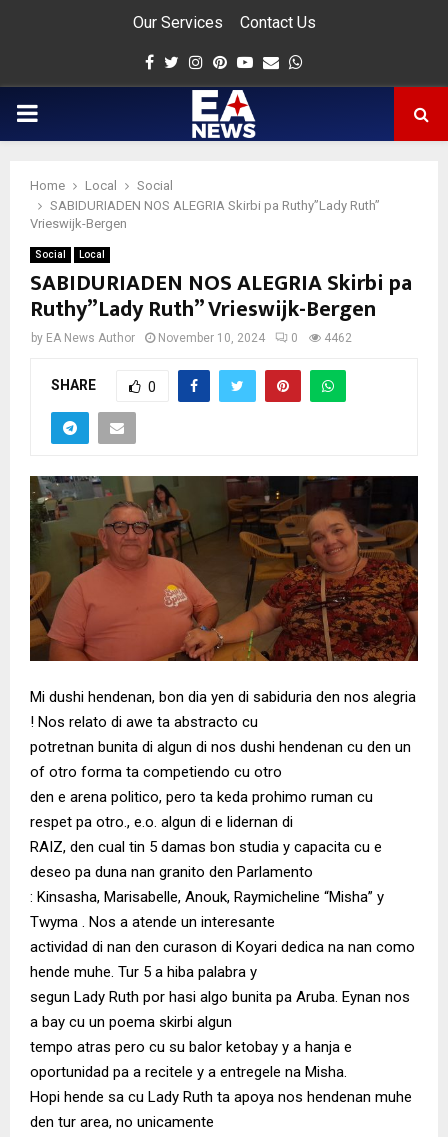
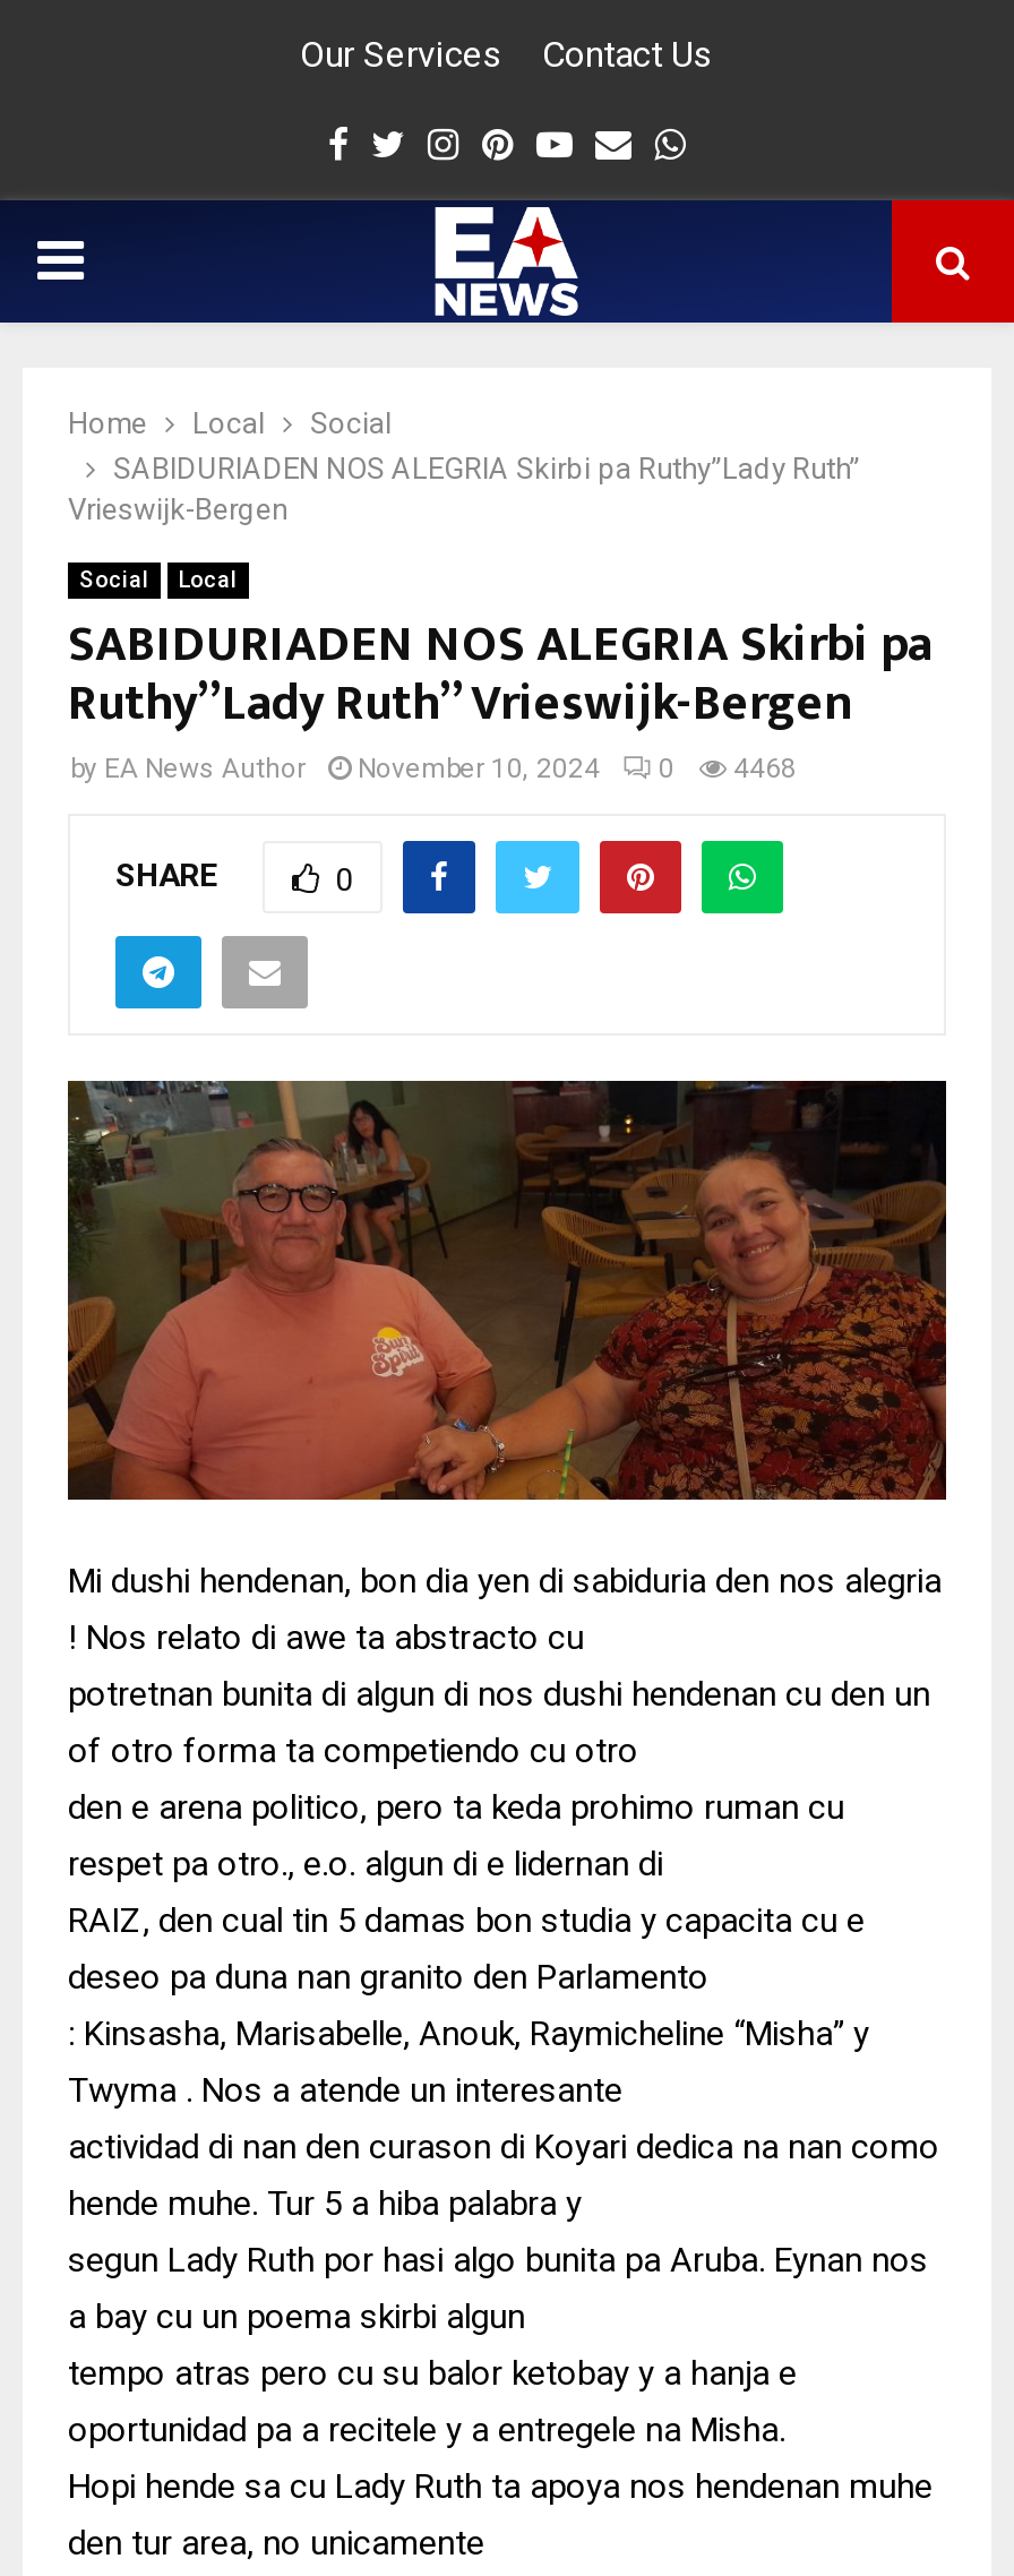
- by EA News Author November 10, 2024 0 4462
+ by EA News Author November 10, 2024 0 4468
